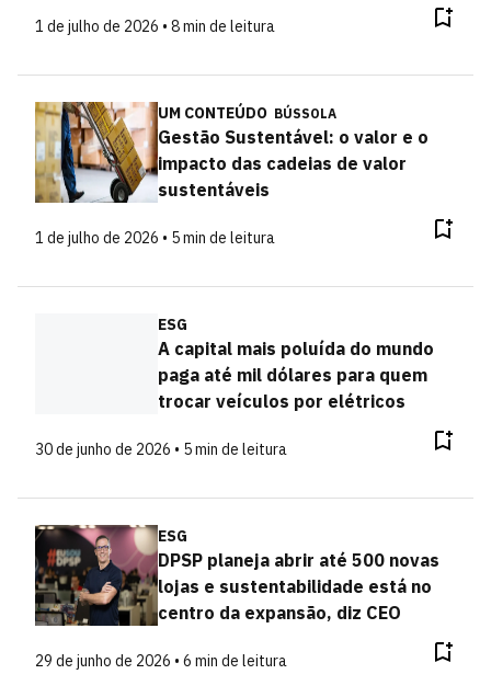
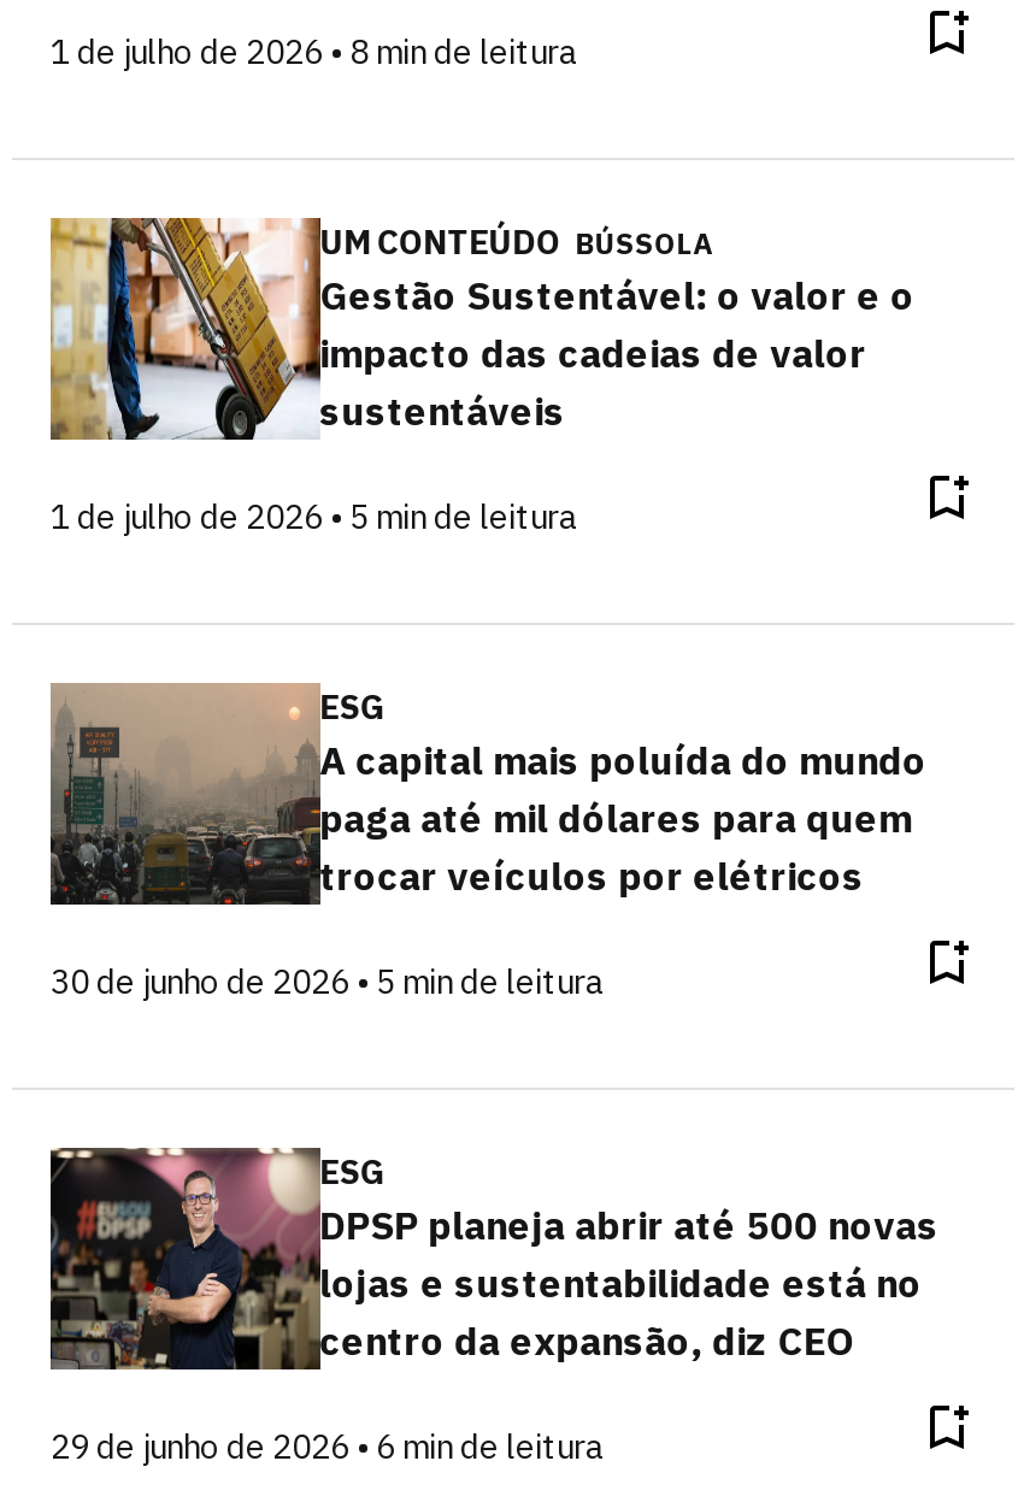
+ [image]
